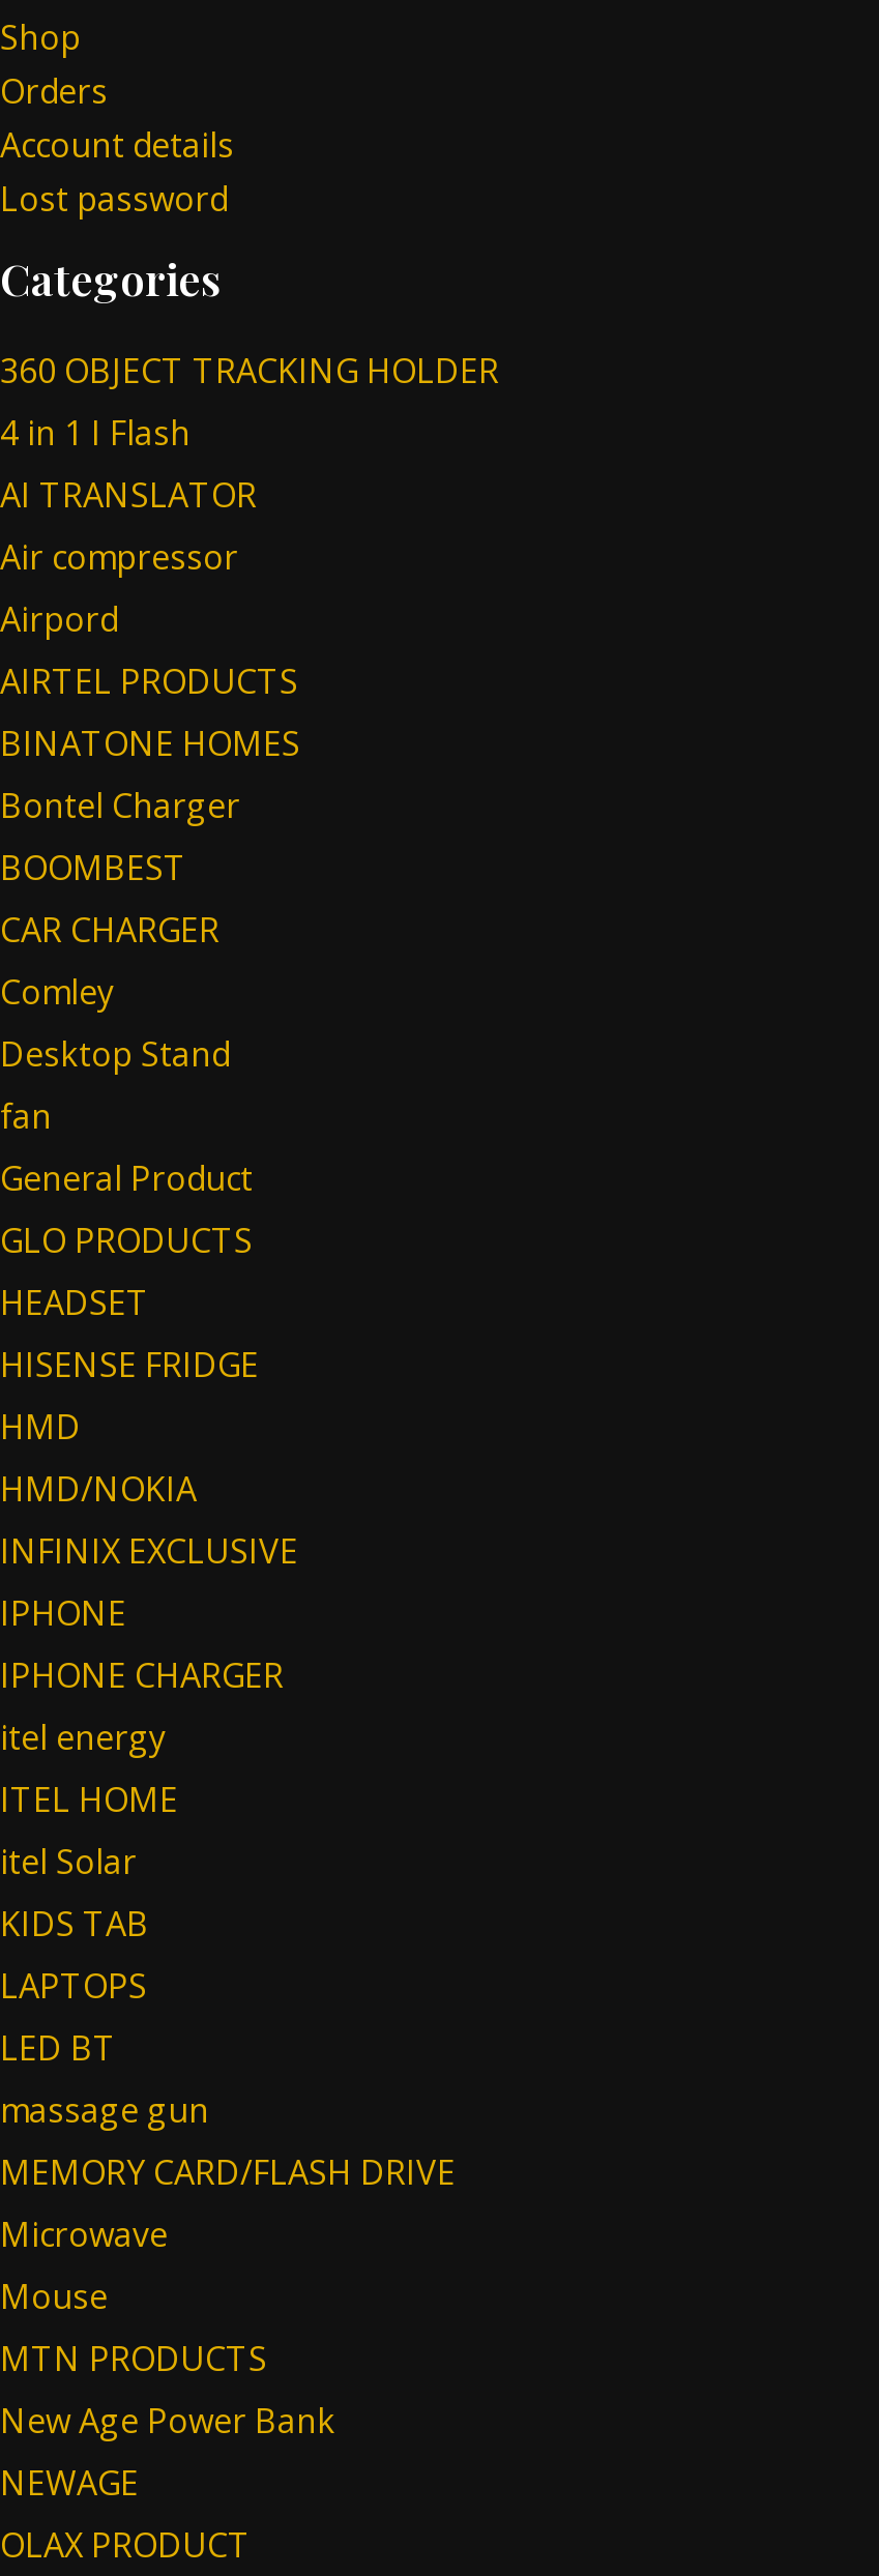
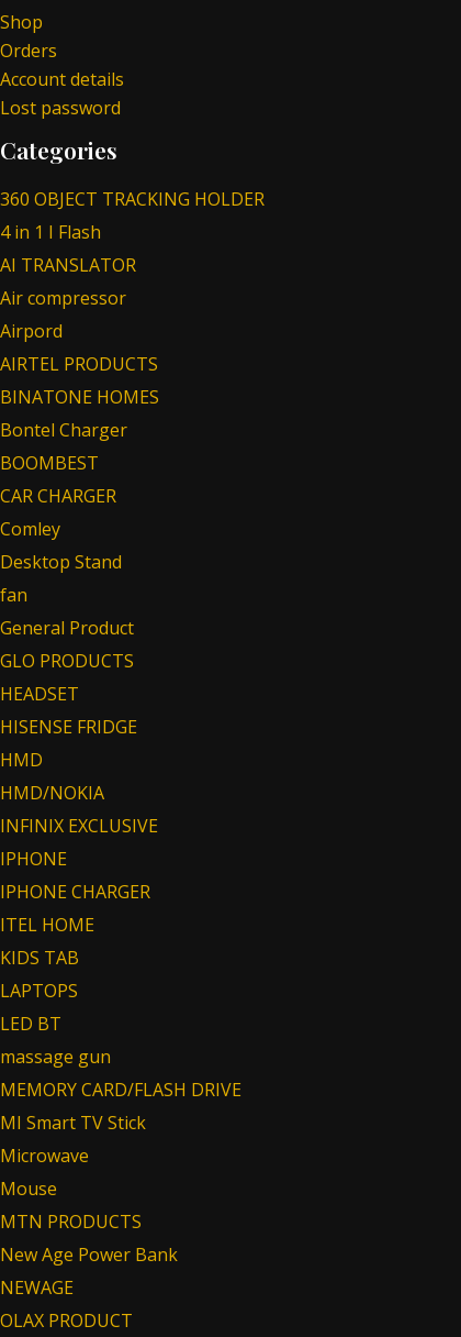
- itel energy

- itel Solar

moved up: KIDS TAB | LAPTOPS | LED BT | massage gun | MEMORY CARD/FLASH DRIVE

+ MI Smart TV Stick
